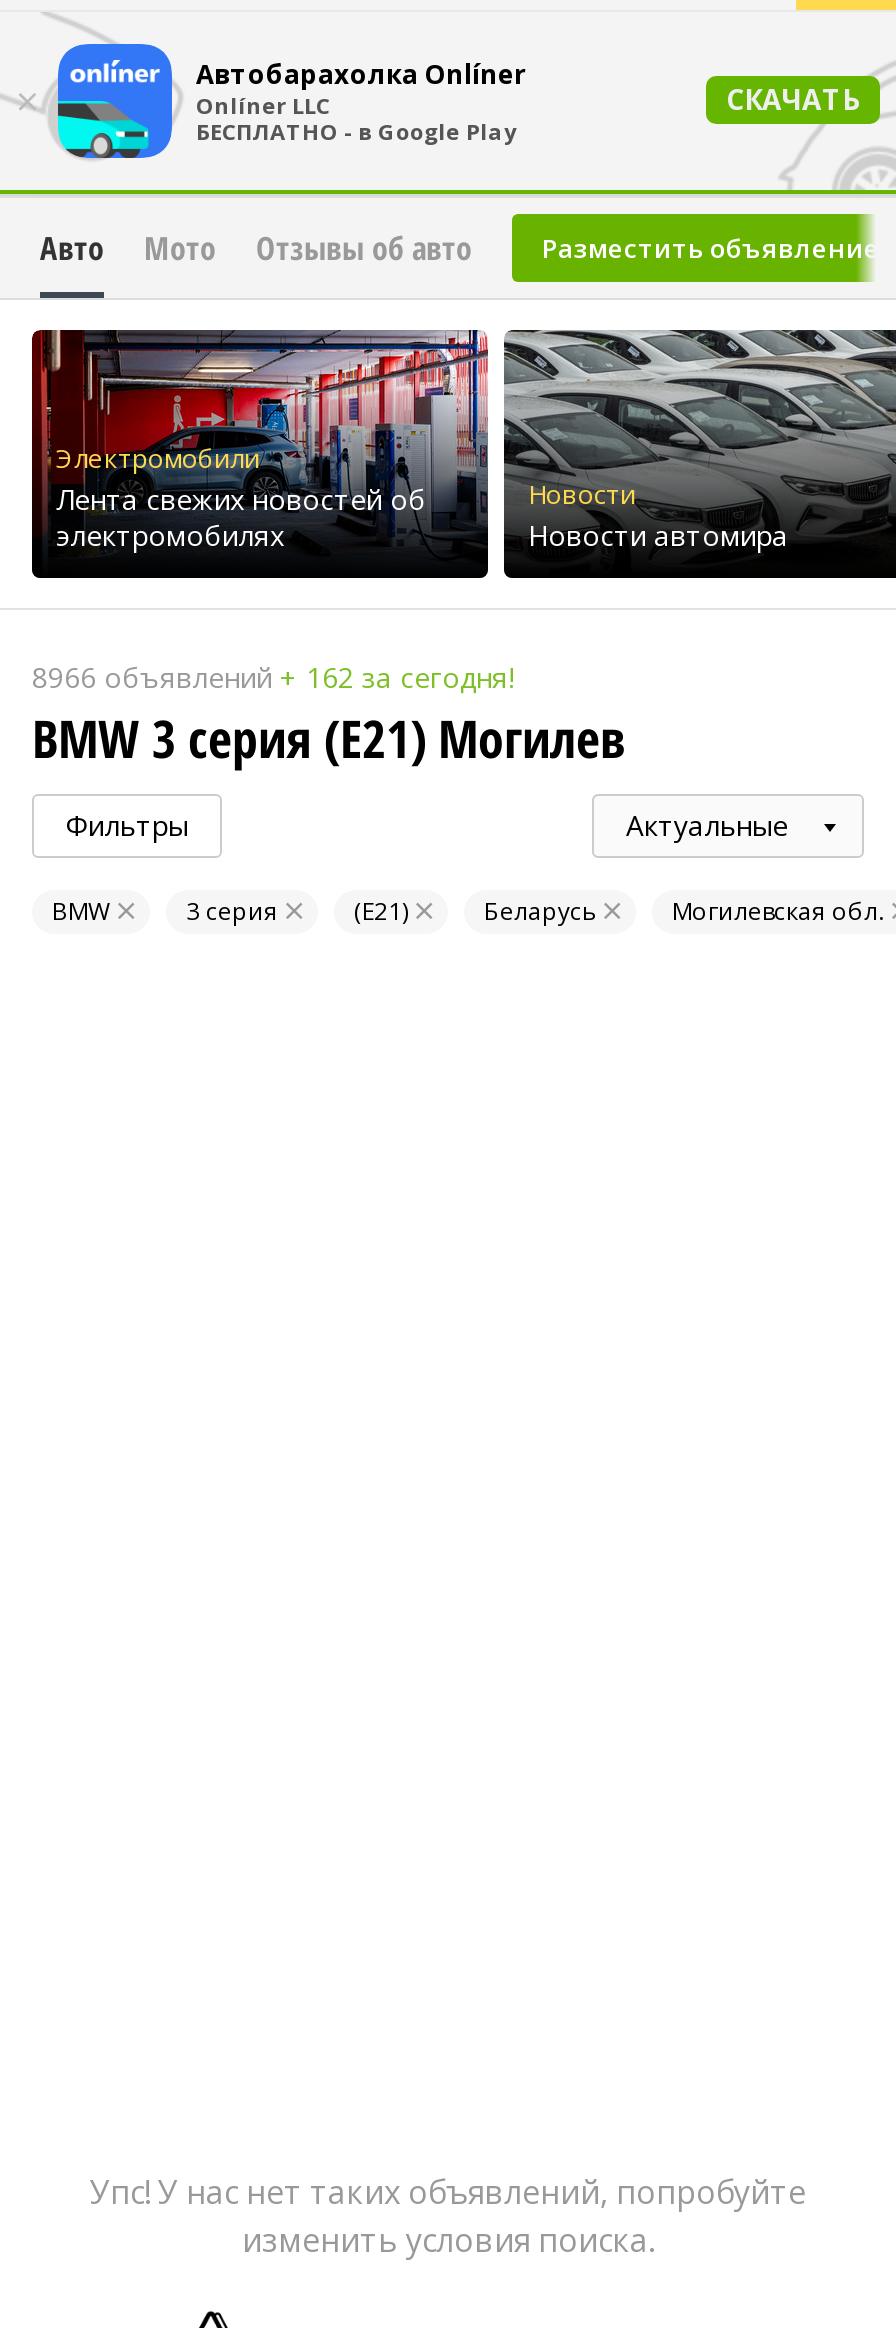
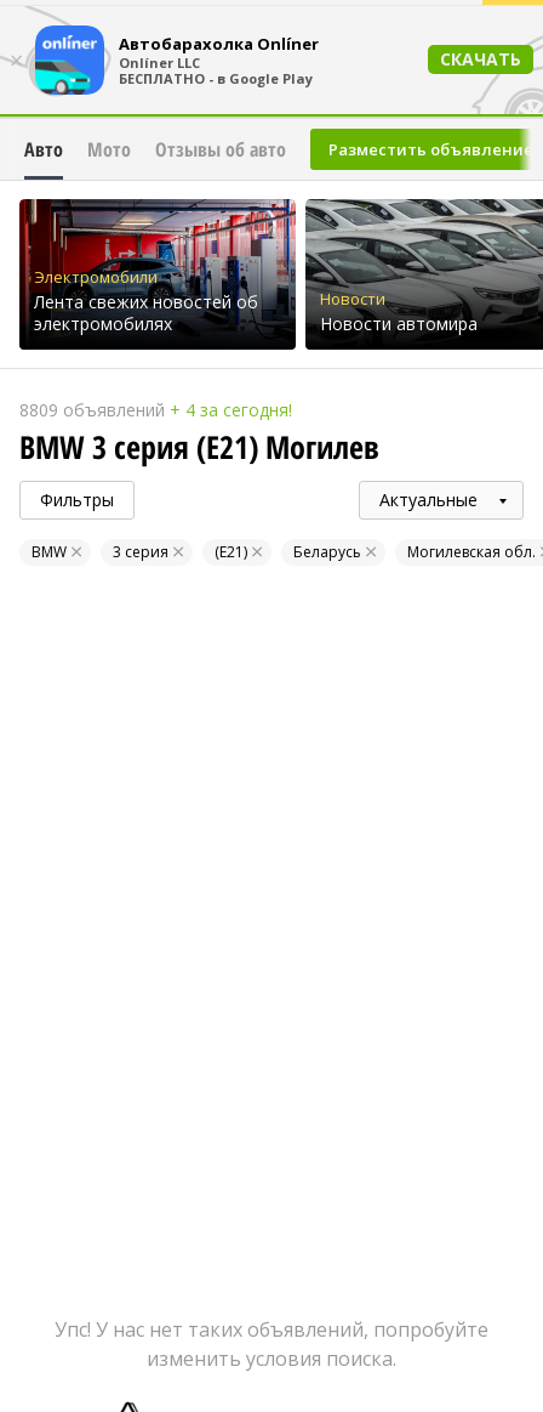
- 8966 объявлений + 162 за сегодня!
+ 8809 объявлений + 4 за сегодня!
